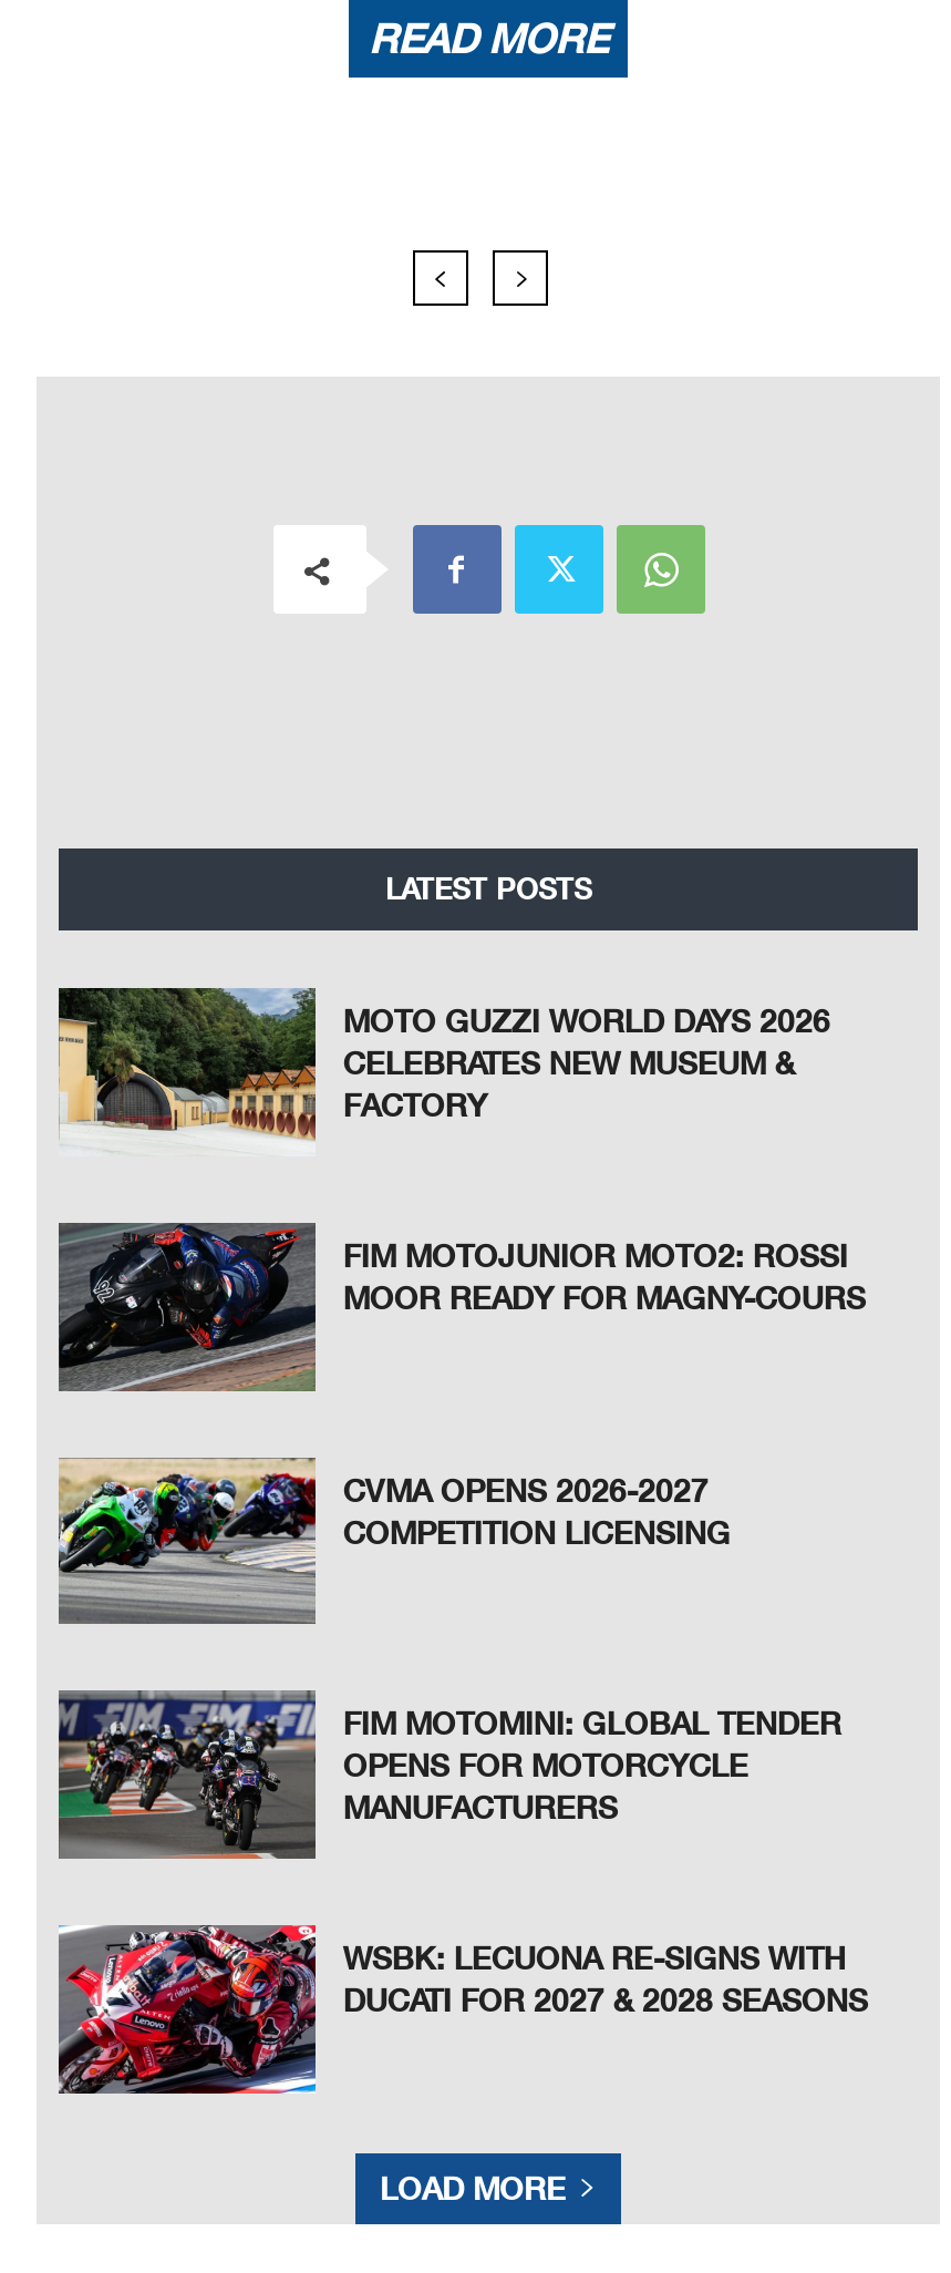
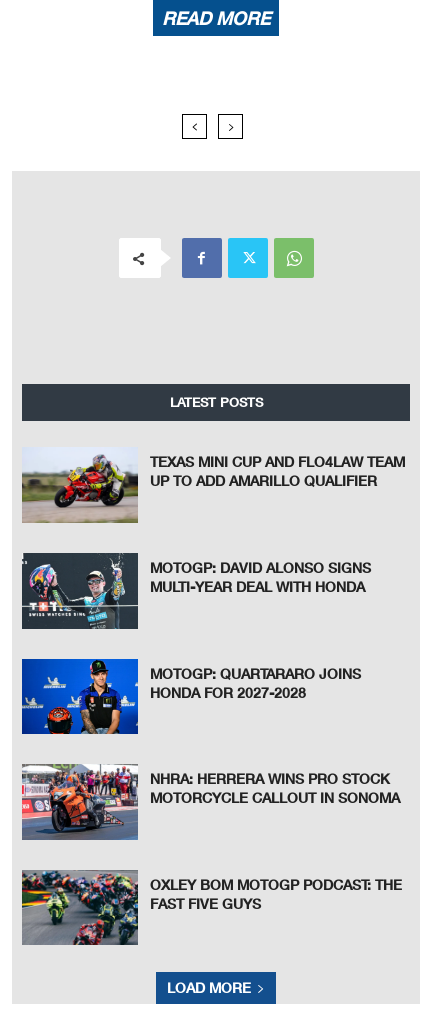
- [image]
- MOTO GUZZI WORLD DAYS 2026
- CELEBRATES NEW MUSEUM &
- FACTORY
+ [image]
+ TEXAS MINI CUP AND FLO4LAW TEAM
+ UP TO ADD AMARILLO QUALIFIER

- [image]
- FIM MOTOJUNIOR MOTO2: ROSSI
- MOOR READY FOR MAGNY-COURS
+ [image]
+ MOTOGP: DAVID ALONSO SIGNS
+ MULTI-YEAR DEAL WITH HONDA

- [image]
- CVMA OPENS 2026-2027
- COMPETITION LICENSING
+ [image]
+ MOTOGP: QUARTARARO JOINS
+ HONDA FOR 2027-2028

- [image]
- FIM MOTOMINI: GLOBAL TENDER
- OPENS FOR MOTORCYCLE
- MANUFACTURERS
+ [image]
+ NHRA: HERRERA WINS PRO STOCK
+ MOTORCYCLE CALLOUT IN SONOMA

- [image]
- WSBK: LECUONA RE-SIGNS WITH
- DUCATI FOR 2027 & 2028 SEASONS
+ [image]
+ OXLEY BOM MOTOGP PODCAST: THE
+ FAST FIVE GUYS
